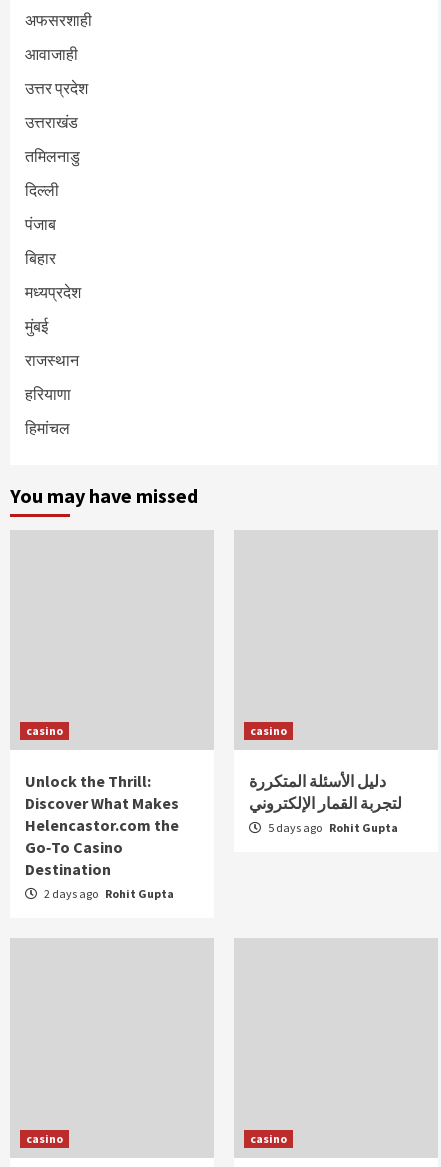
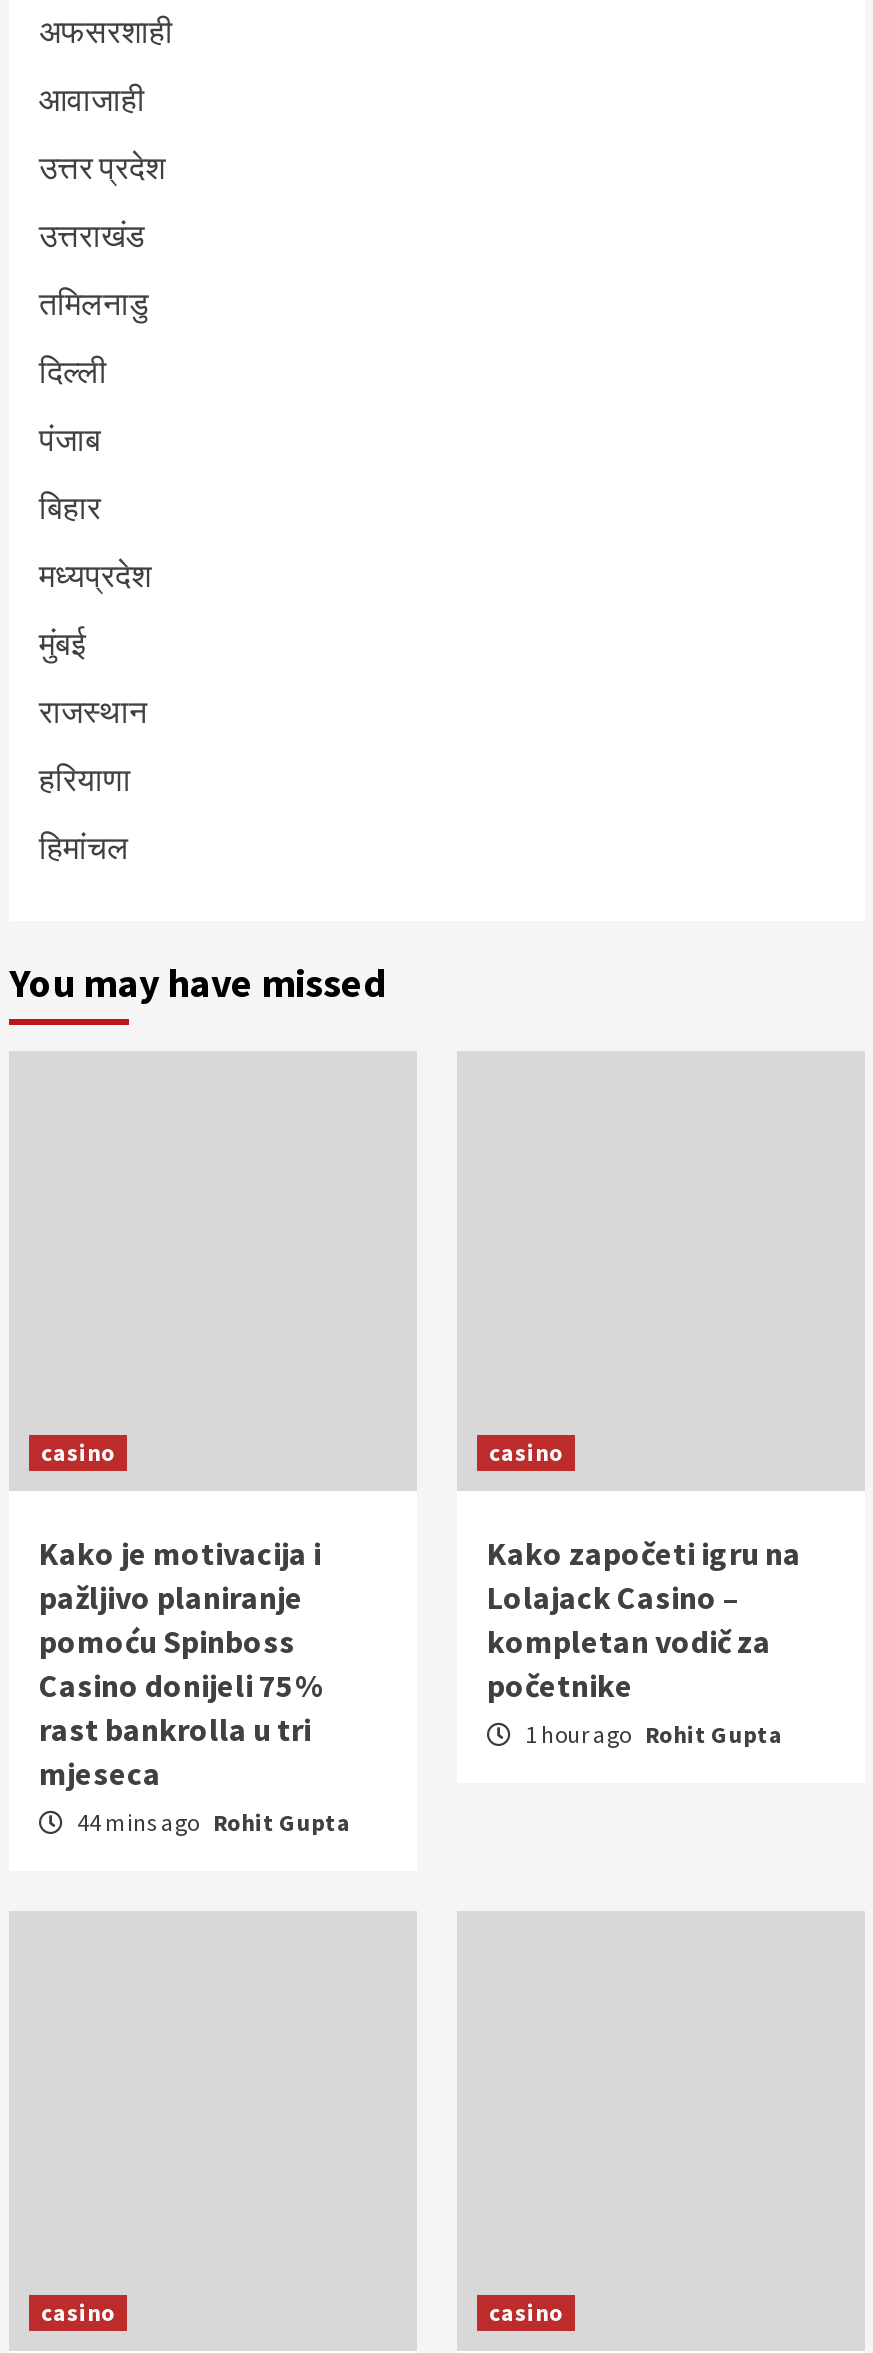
- Unlock the Thrill:
- Discover What Makes
- Helencastor.com the
- Go‑To Casino
- Destination
- 2 days ago Rohit Gupta
+ Kako je motivacija i
+ pažljivo planiranje
+ pomoću Spinboss
+ Casino donijeli 75 %
+ rast bankrolla u tri
+ mjeseca
+ 44 mins ago Rohit Gupta

- دليل الأسئلة المتكررة
- لتجربة القمار الإلكتروني
- 5 days ago Rohit Gupta
+ Kako započeti igru na
+ Lolajack Casino –
+ kompletan vodič za
+ početnike
+ 1 hour ago Rohit Gupta
